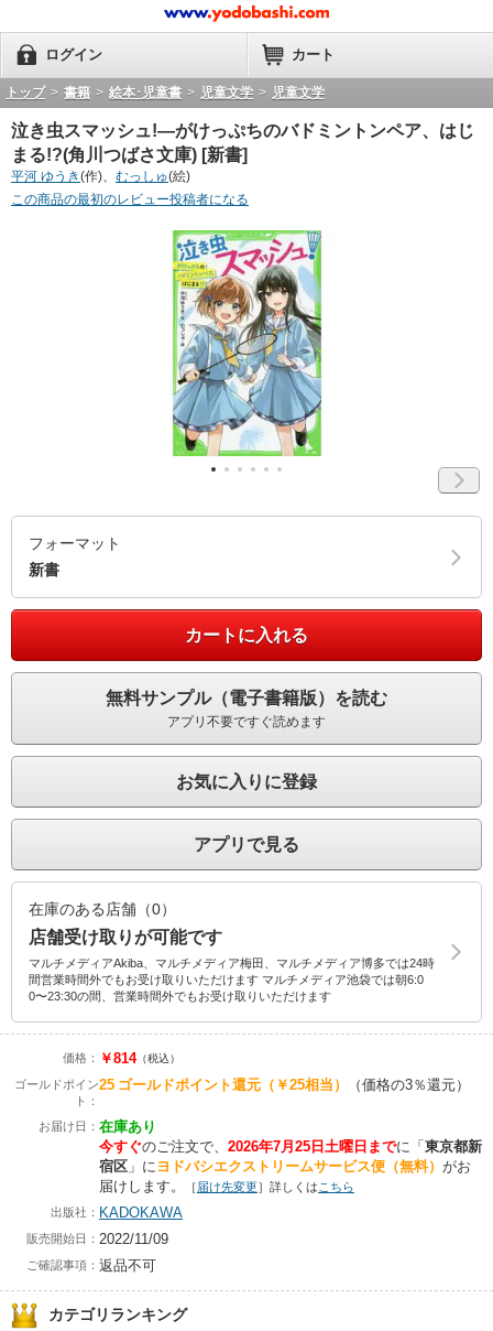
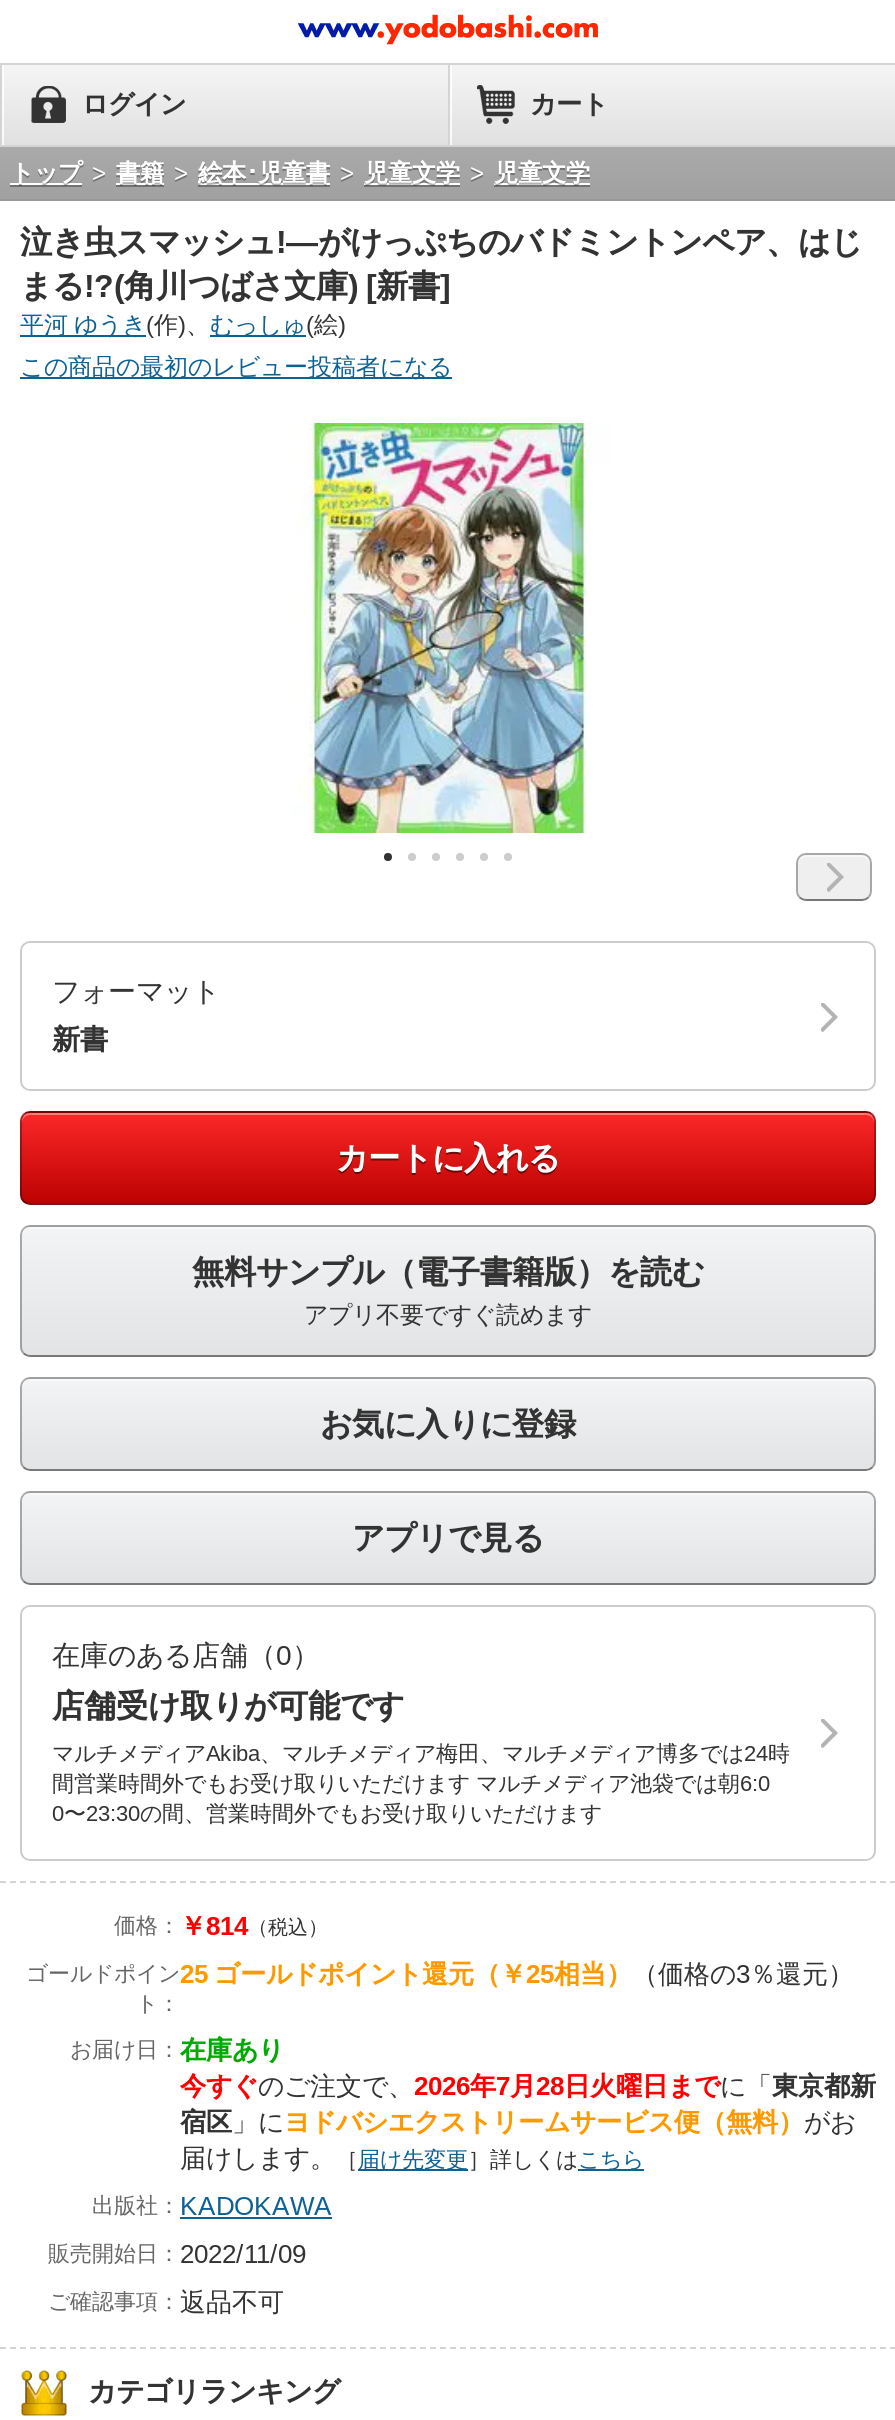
- 今すぐのご注文で、2026年7月25日土曜日までに「東京都新
+ 今すぐのご注文で、2026年7月28日火曜日までに「東京都新
